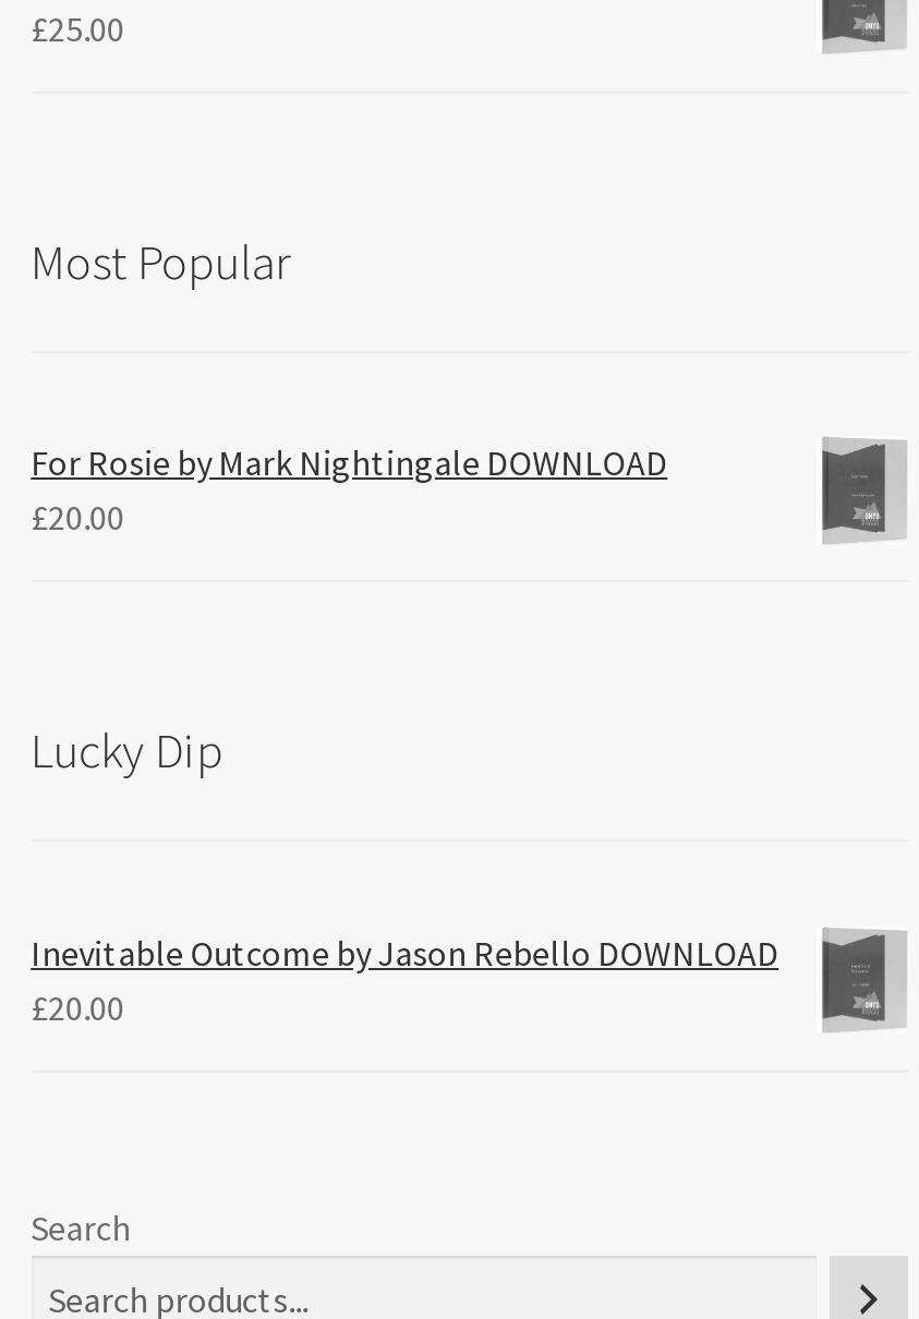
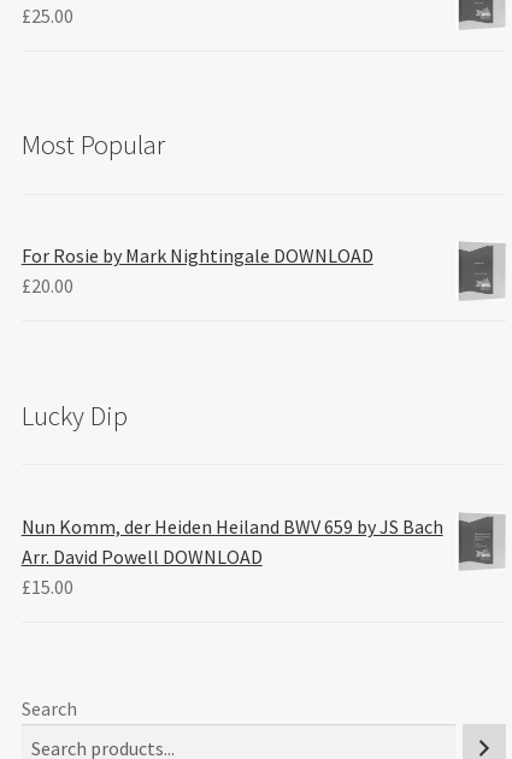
- Inevitable Outcome by Jason Rebello DOWNLOAD
- £20.00
+ Nun Komm, der Heiden Heiland BWV 659 by JS Bach
+ Arr. David Powell DOWNLOAD
+ £15.00
